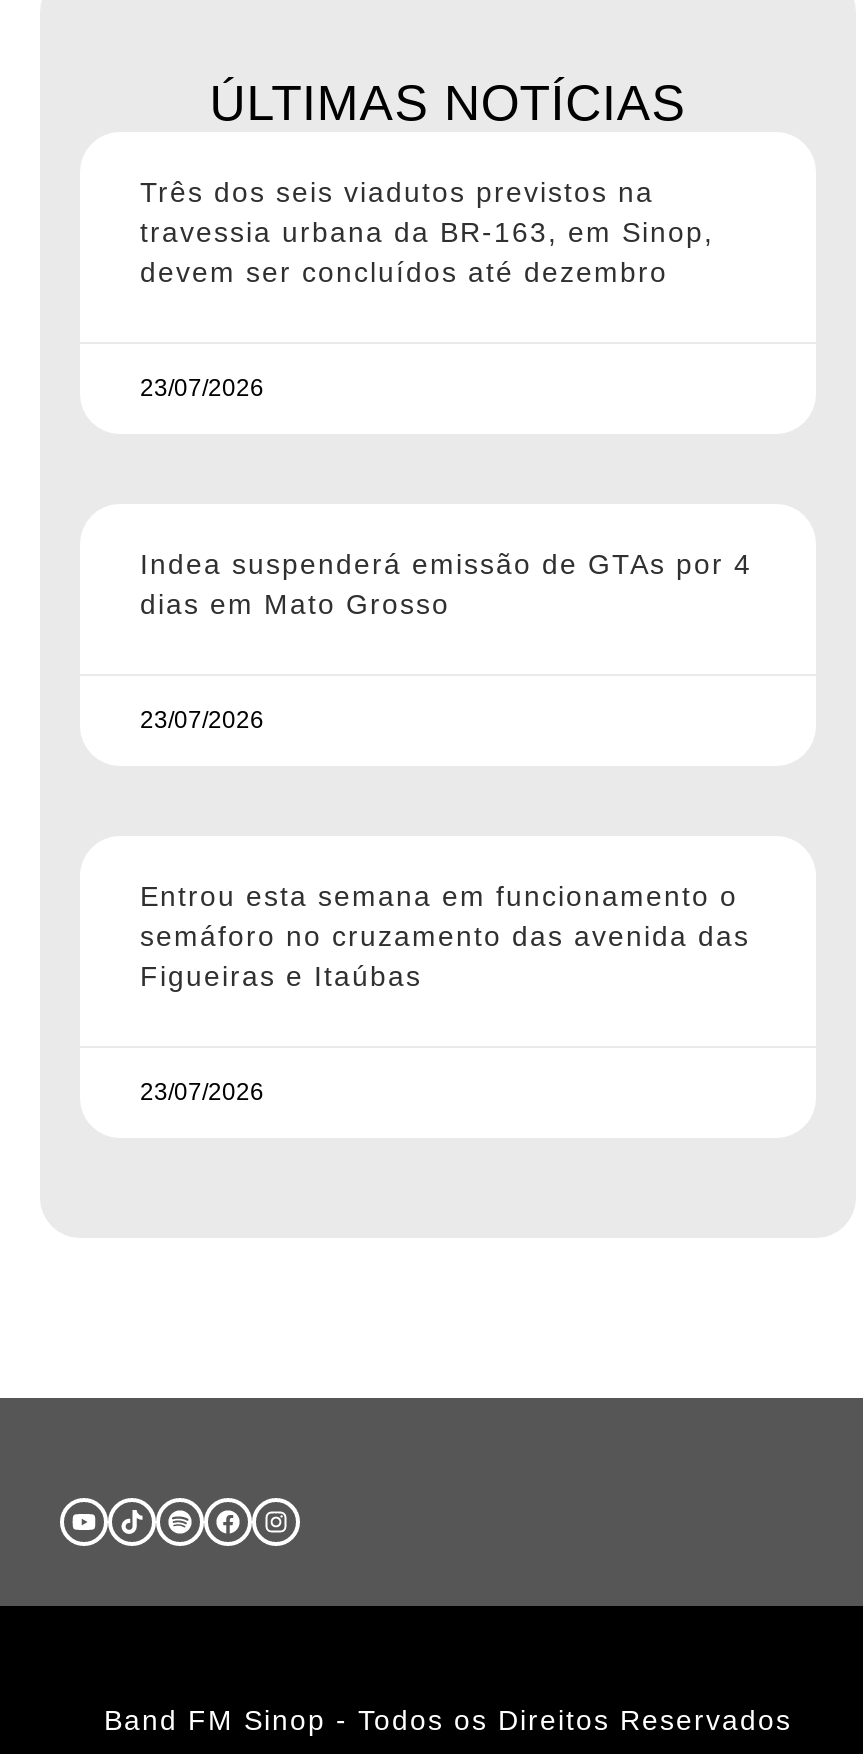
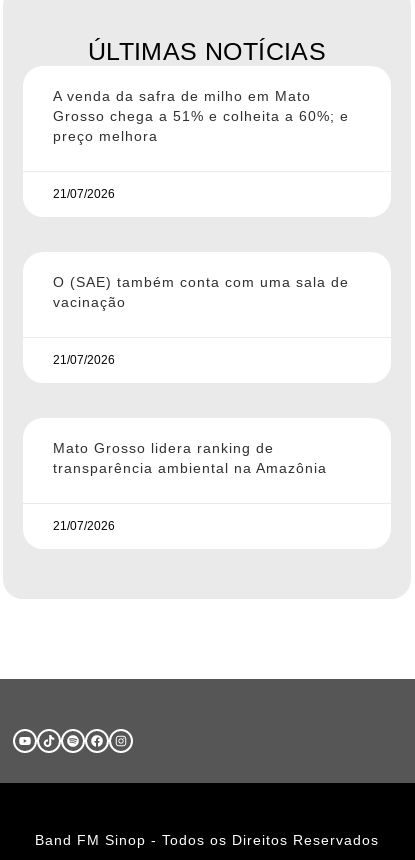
- Três dos seis viadutos previstos na
- travessia urbana da BR-163, em Sinop,
- devem ser concluídos até dezembro
+ A venda da safra de milho em Mato
+ Grosso chega a 51% e colheita a 60%; e
+ preço melhora

- 23/07/2026
+ 21/07/2026

- Indea suspenderá emissão de GTAs por 4
- dias em Mato Grosso
+ O (SAE) também conta com uma sala de
+ vacinação

- 23/07/2026
+ 21/07/2026

- Entrou esta semana em funcionamento o
- semáforo no cruzamento das avenida das
- Figueiras e Itaúbas
+ Mato Grosso lidera ranking de
+ transparência ambiental na Amazônia

- 23/07/2026
+ 21/07/2026
